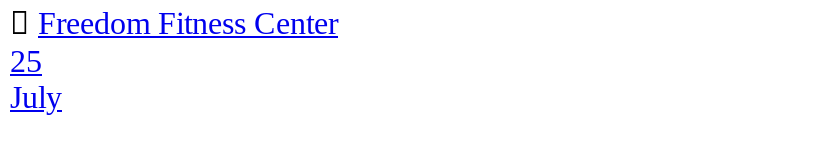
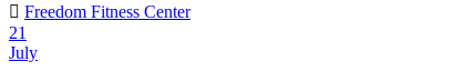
- 25
+ 21
